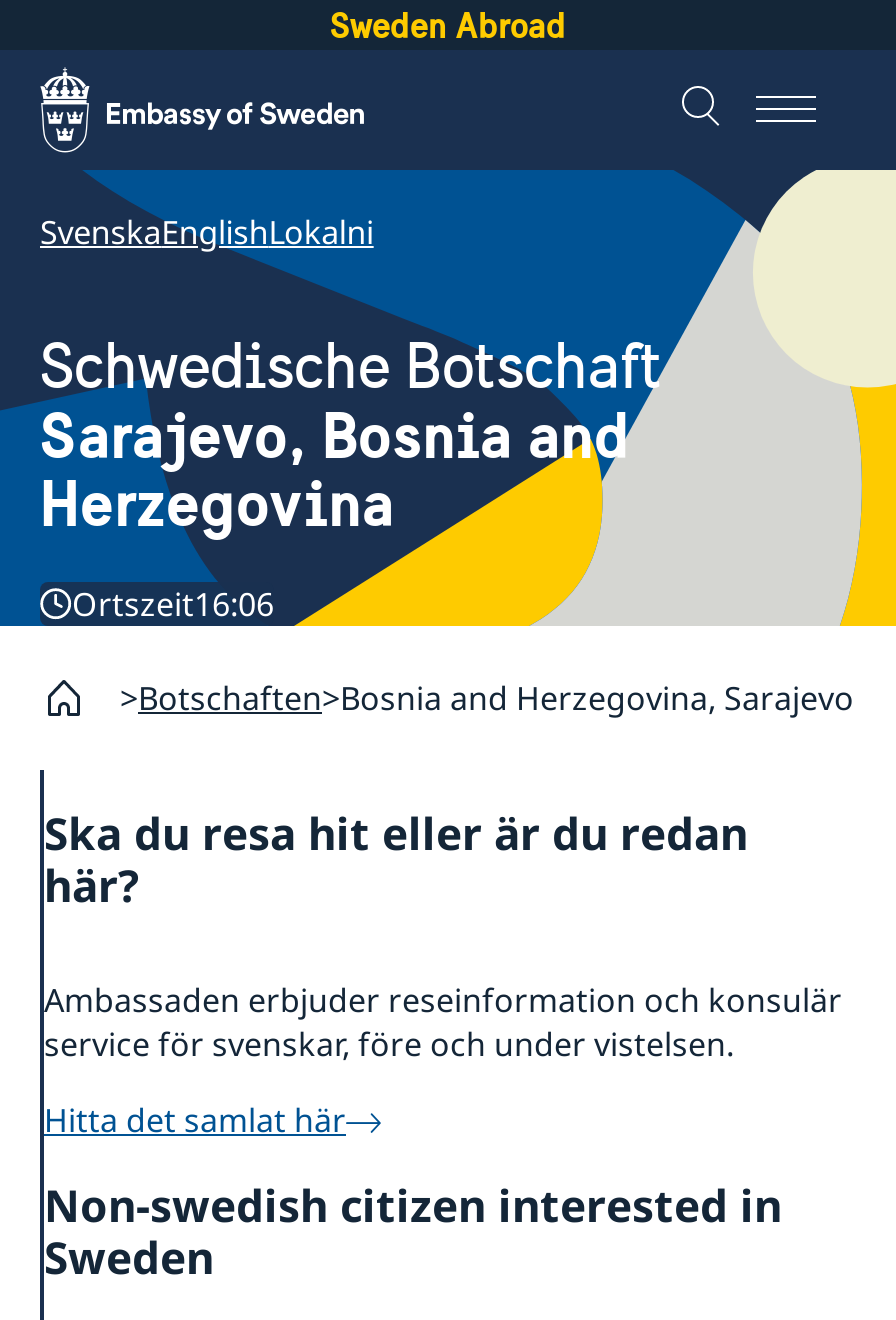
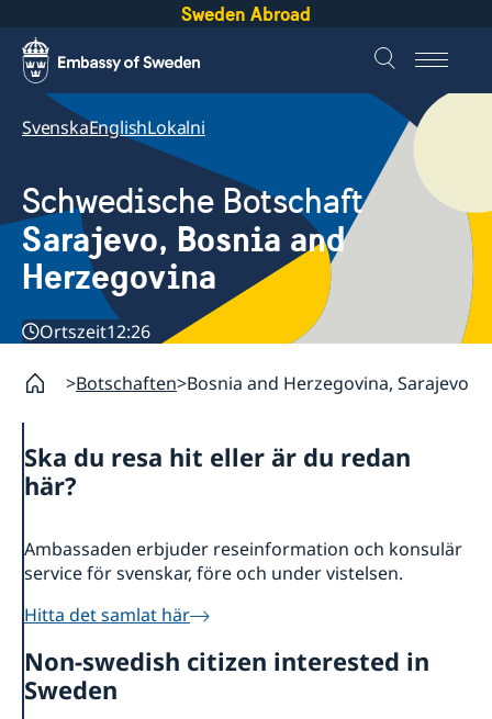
- Ortszeit16:06
+ Ortszeit12:26
